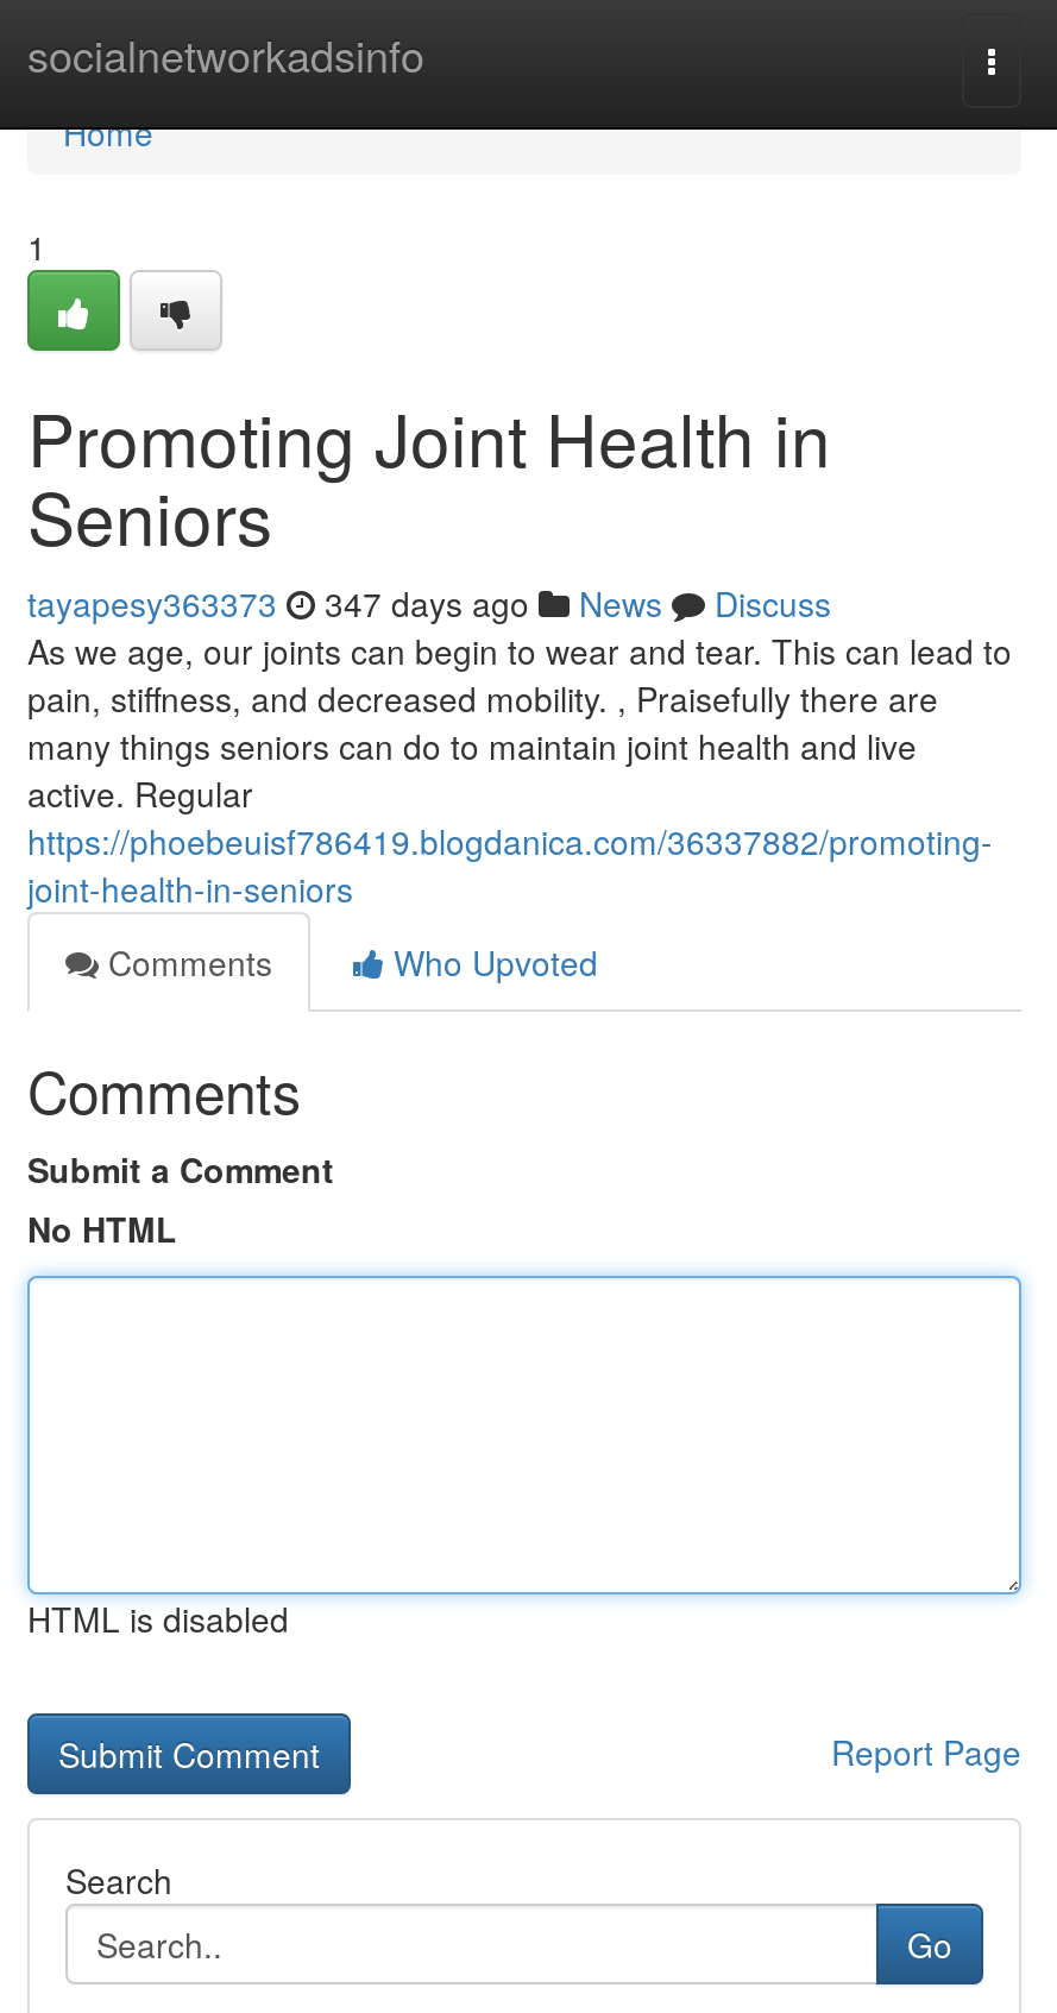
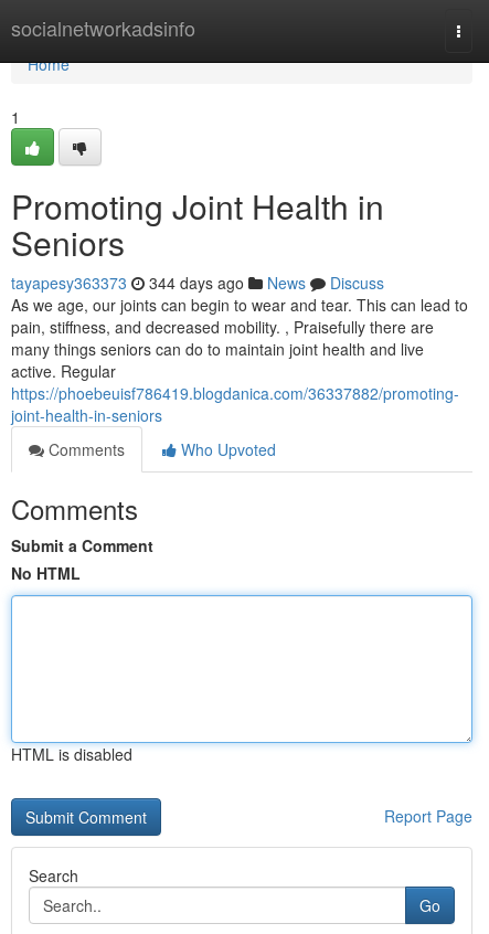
- tayapesy363373 347 days ago News Discuss
+ tayapesy363373 344 days ago News Discuss
